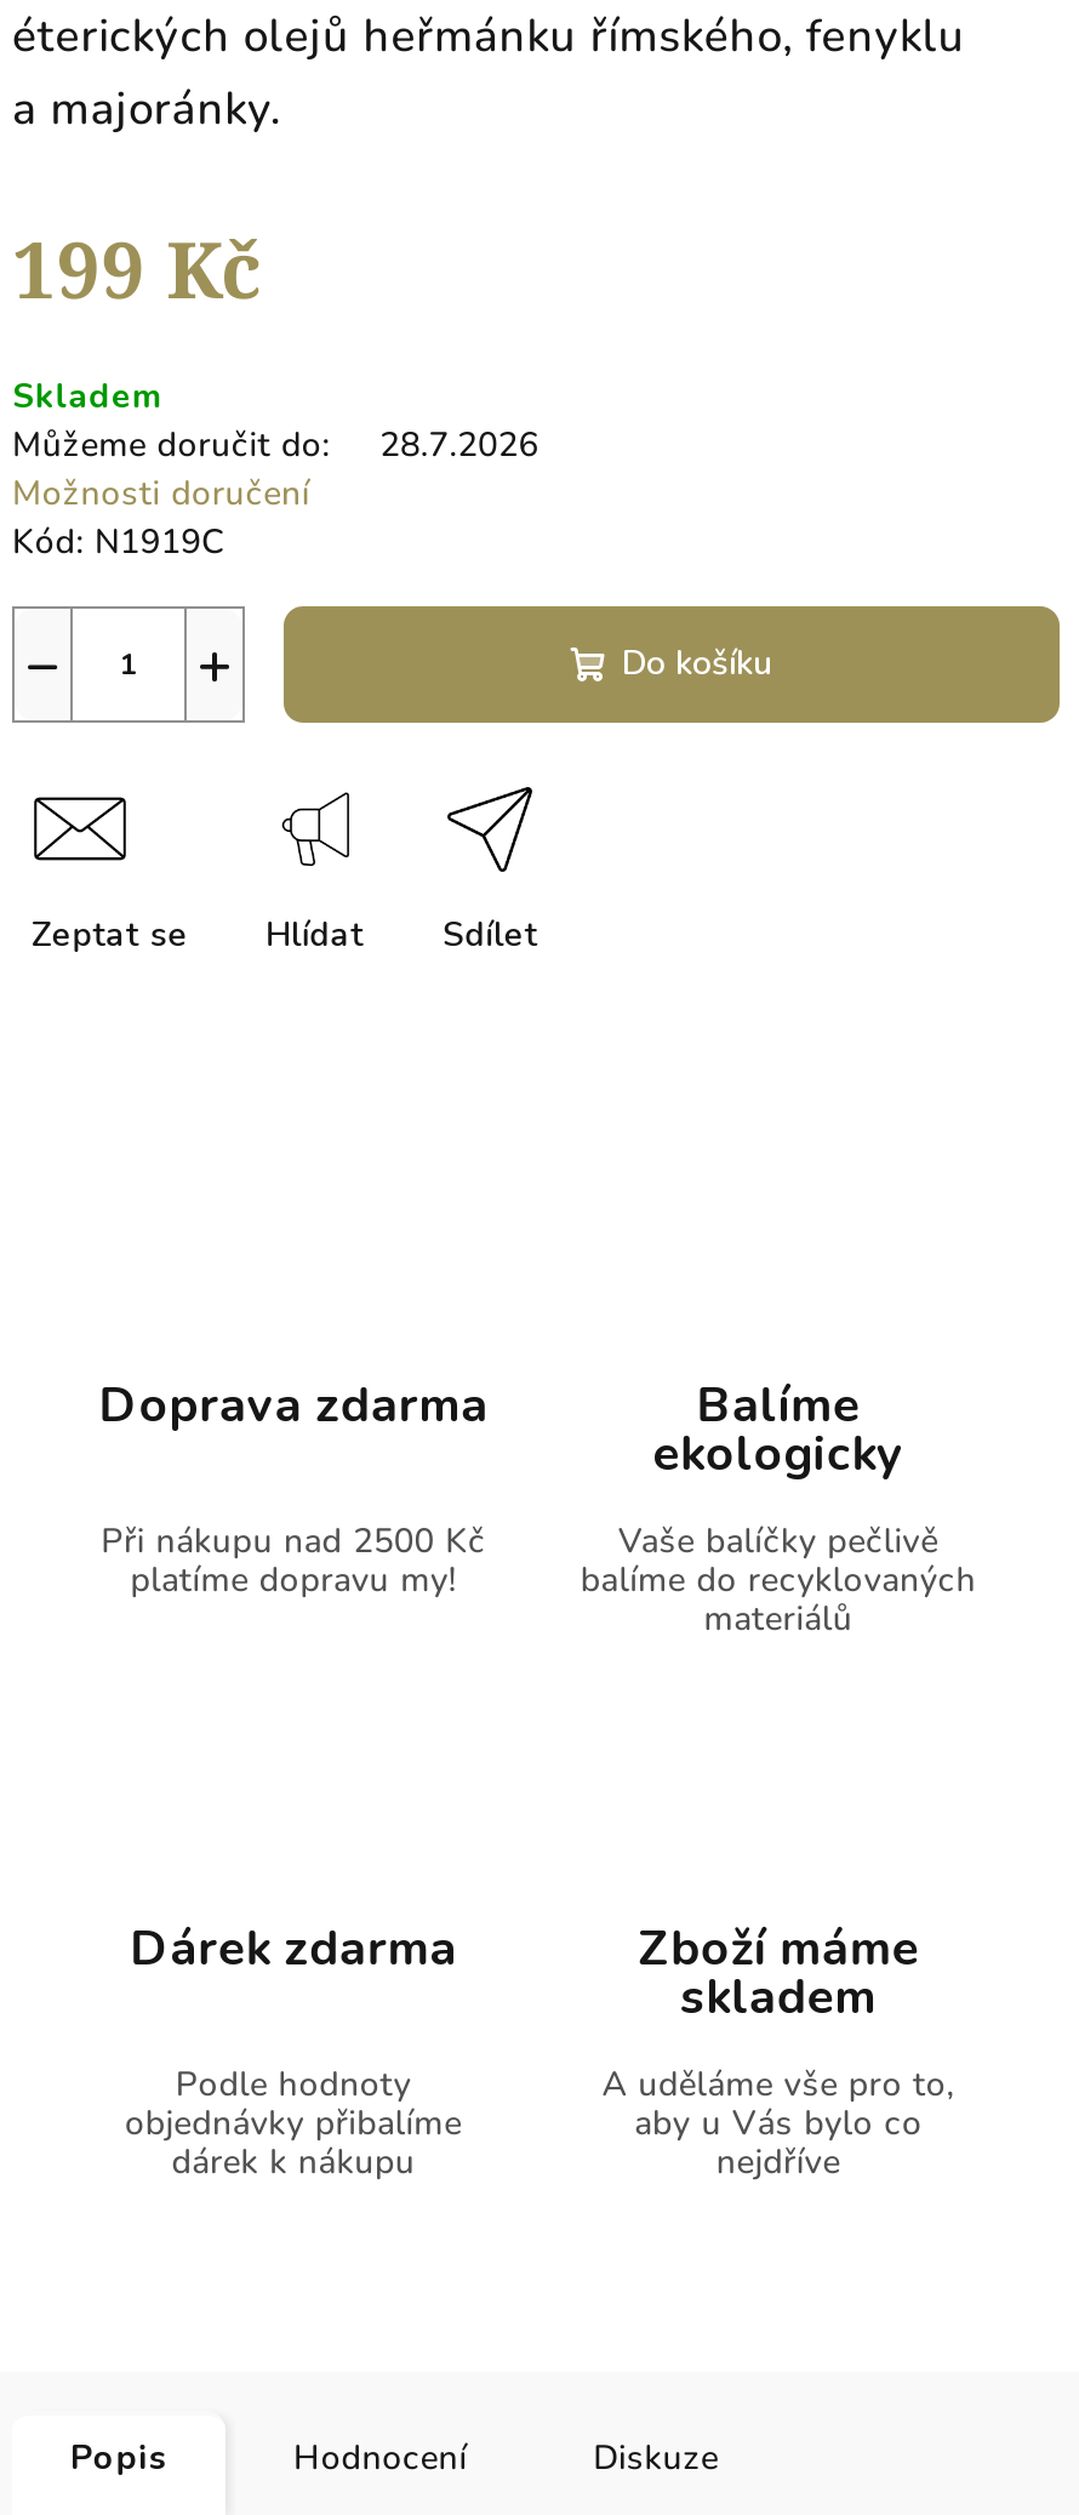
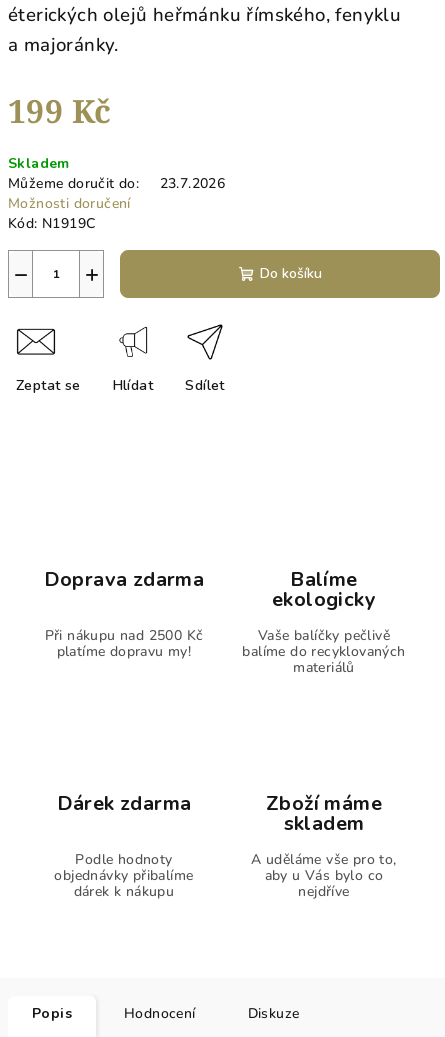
- Můžeme doručit do: 28.7.2026
+ Můžeme doručit do: 23.7.2026
